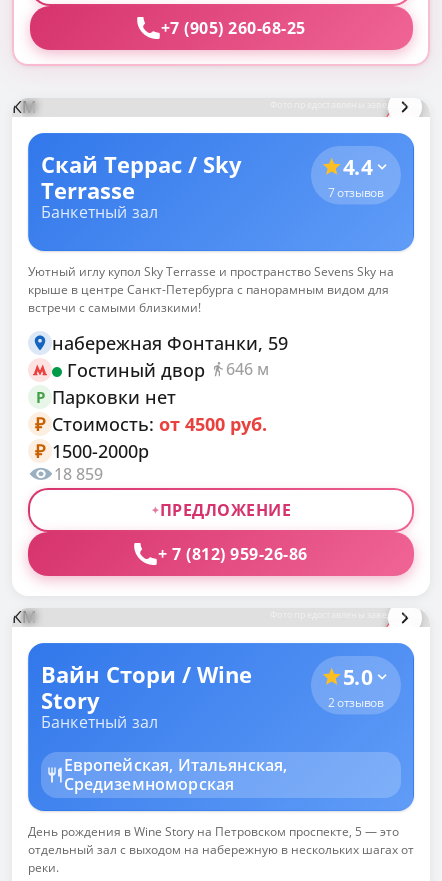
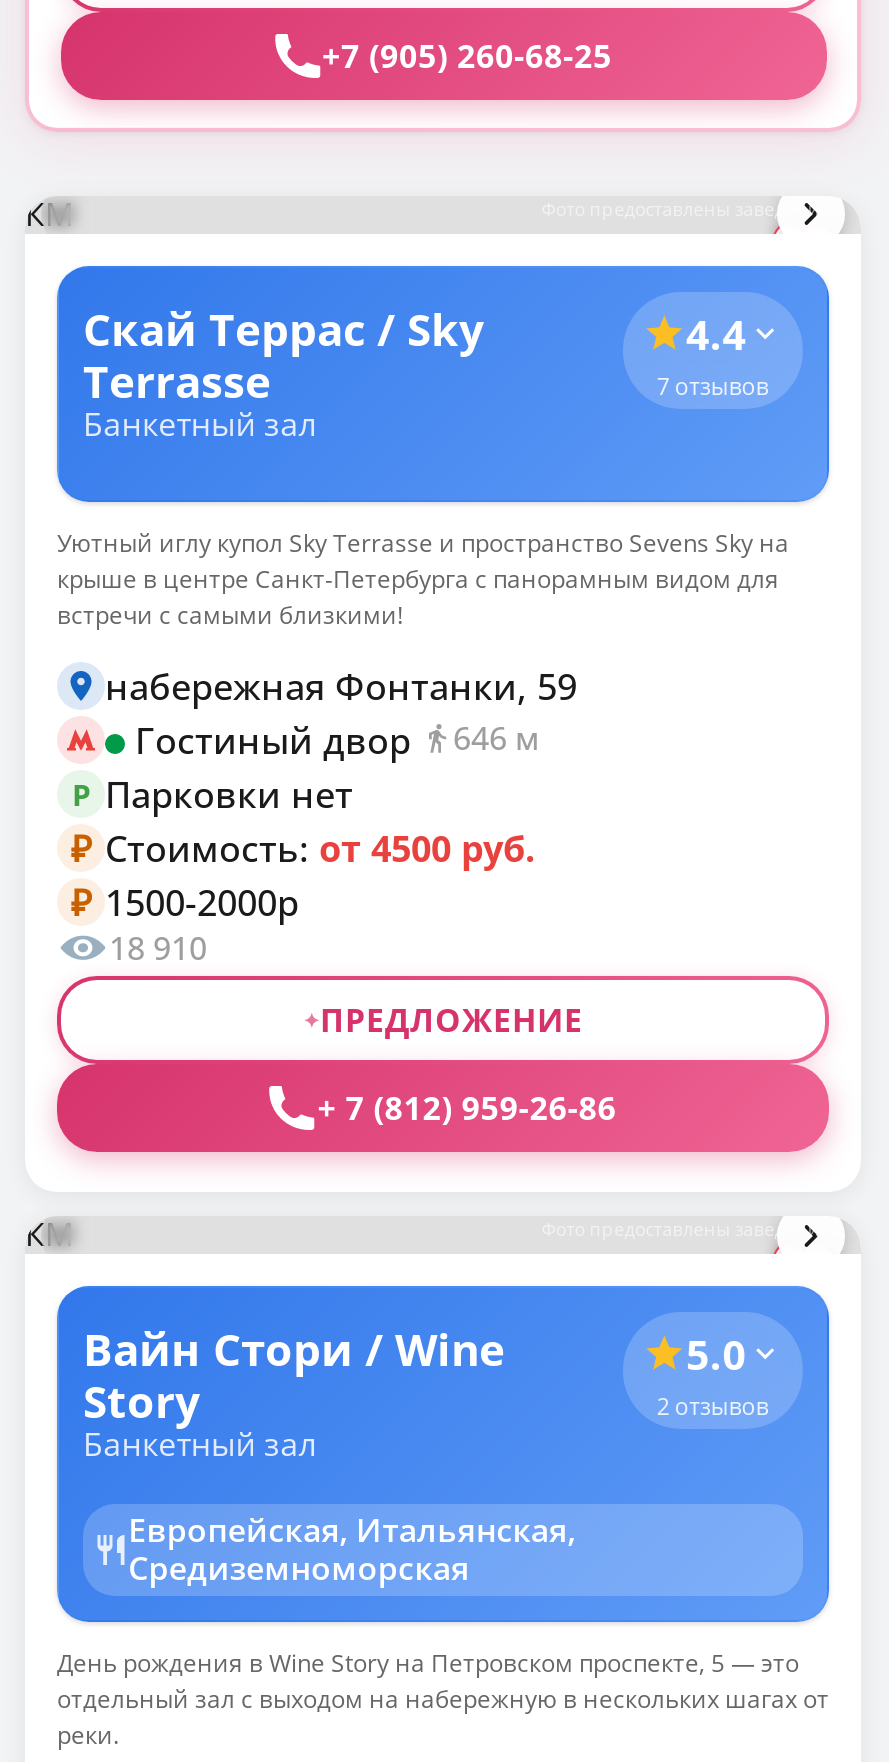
- 18 859
+ 18 910
